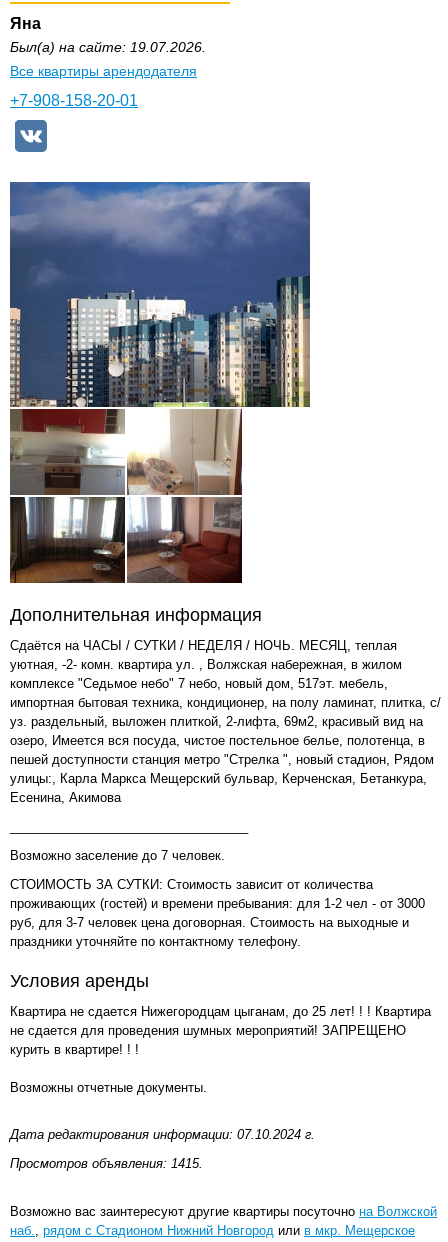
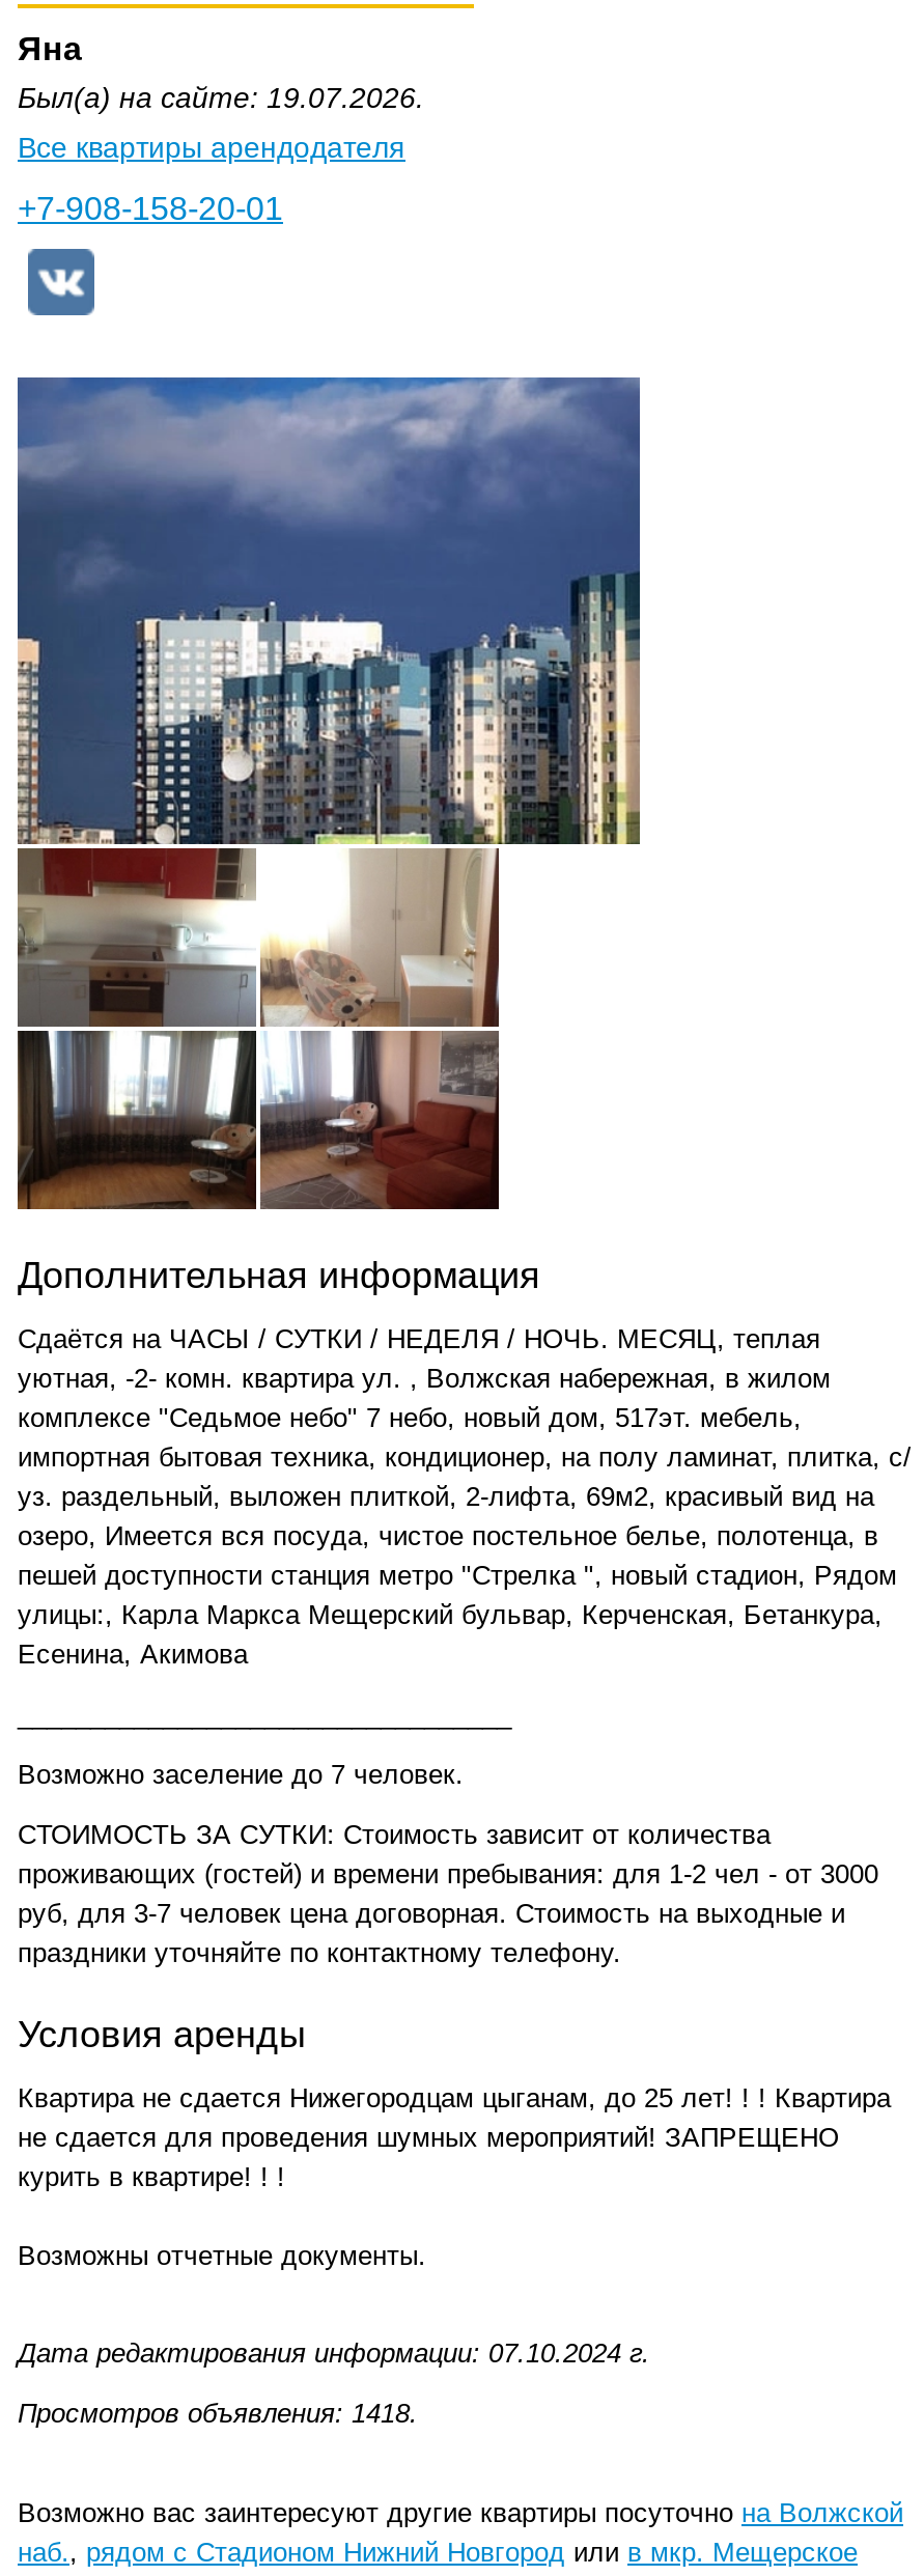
- Просмотров объявления: 1415.
+ Просмотров объявления: 1418.
